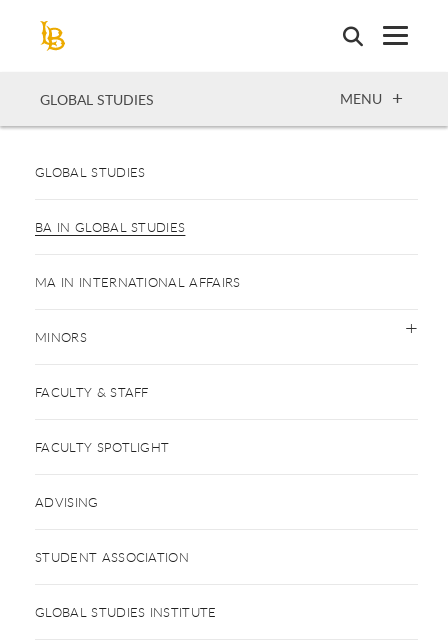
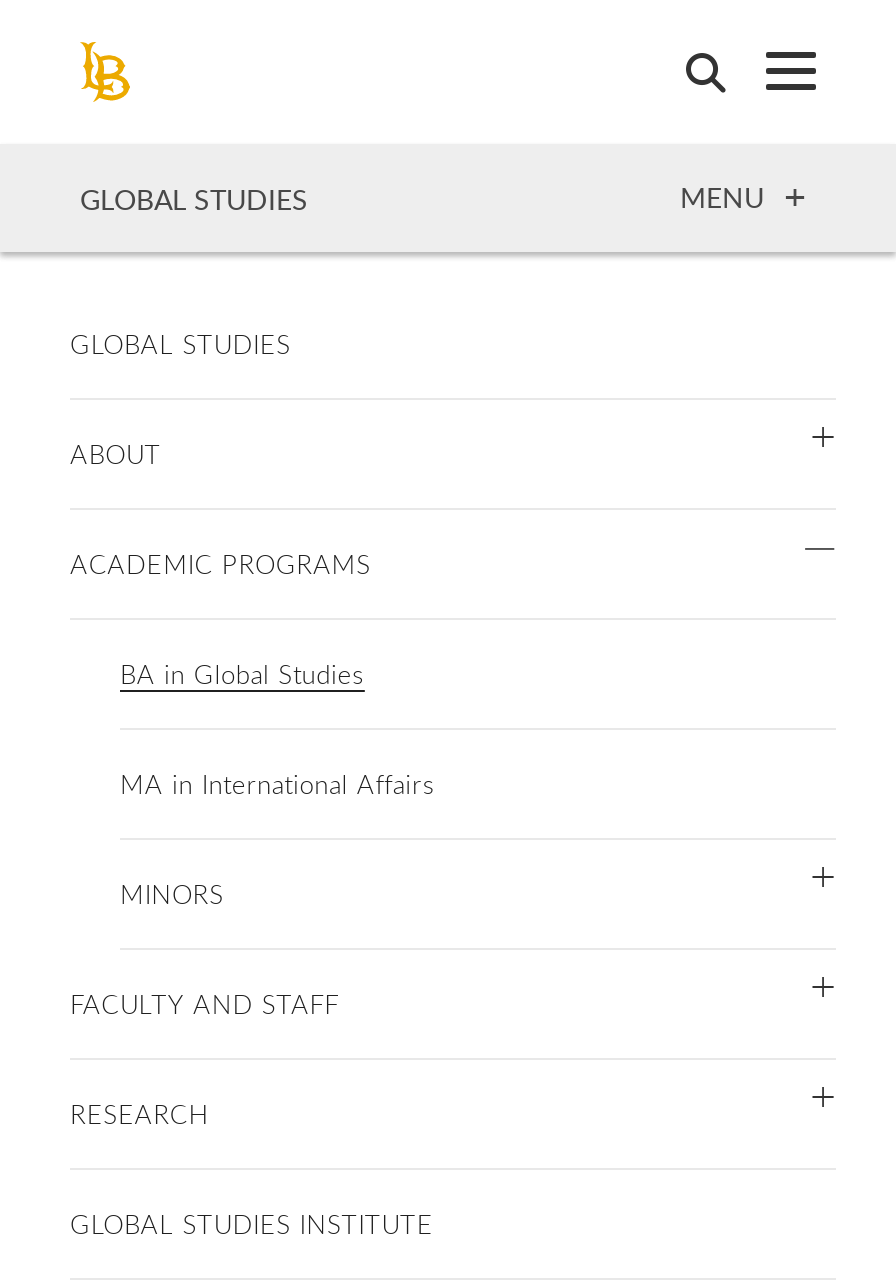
- BA IN GLOBAL STUDIES
- MA IN INTERNATIONAL AFFAIRS
+ ABOUT
+ ACADEMIC PROGRAMS
+ BA in Global Studies
+ MA in International Affairs

moved down: MINORS

- FACULTY & STAFF
- FACULTY SPOTLIGHT
- ADVISING
- STUDENT ASSOCIATION
+ FACULTY AND STAFF
+ RESEARCH
